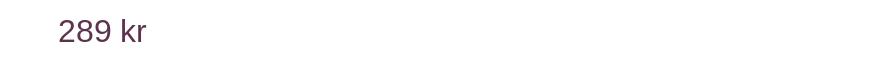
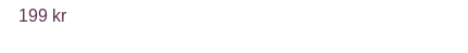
- 289 kr
+ 199 kr
